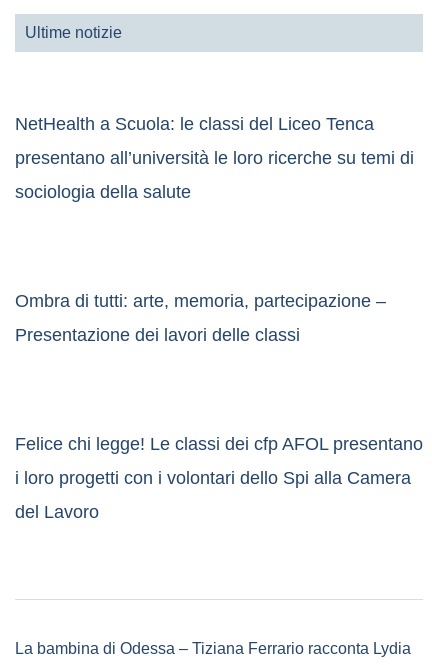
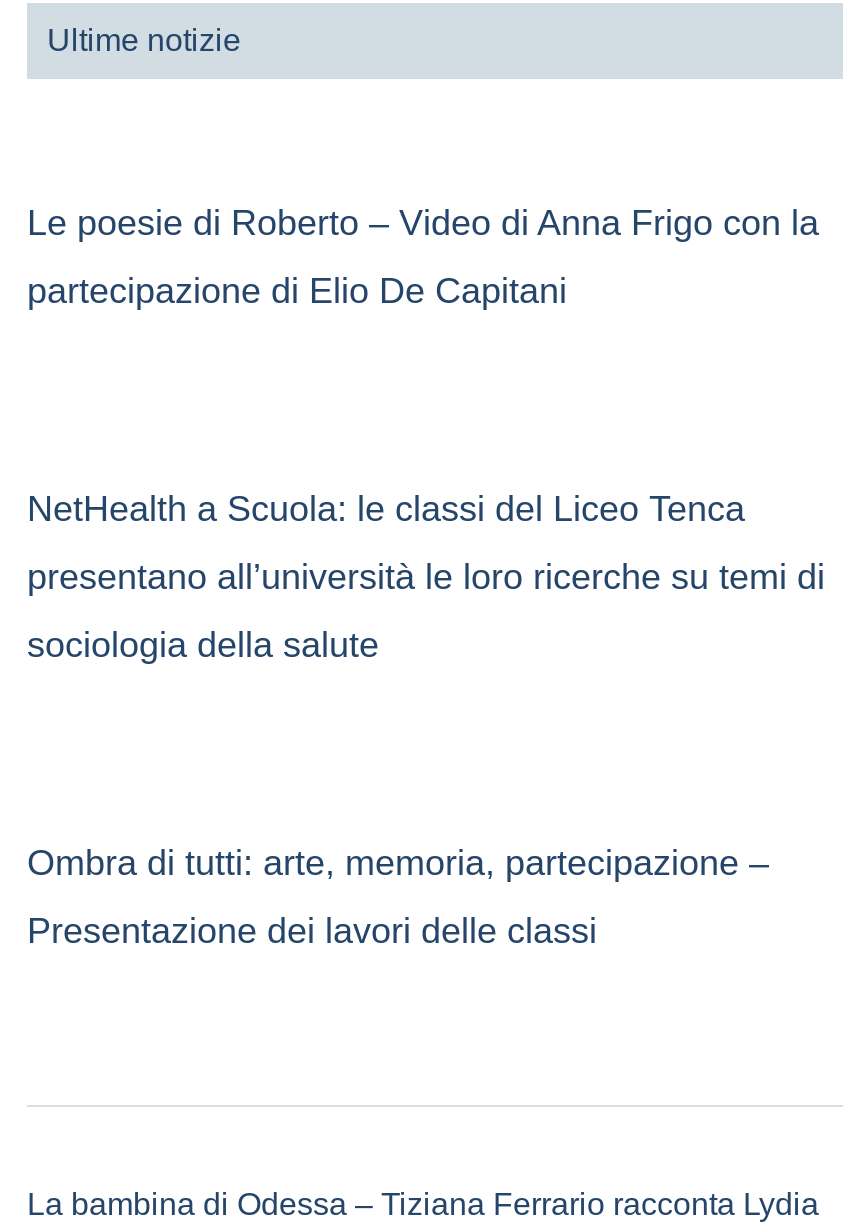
+ Le poesie di Roberto – Video di Anna Frigo con la
+ partecipazione di Elio De Capitani

moved down: NetHealth a Scuola: le classi del Liceo Tenca | presentano all’università le loro ricerche su temi di | sociologia della salute | Ombra di tutti: arte, memoria, partecipazione – | Presentazione dei lavori delle classi

- Felice chi legge! Le classi dei cfp AFOL presentano
- i loro progetti con i volontari dello Spi alla Camera
- del Lavoro
